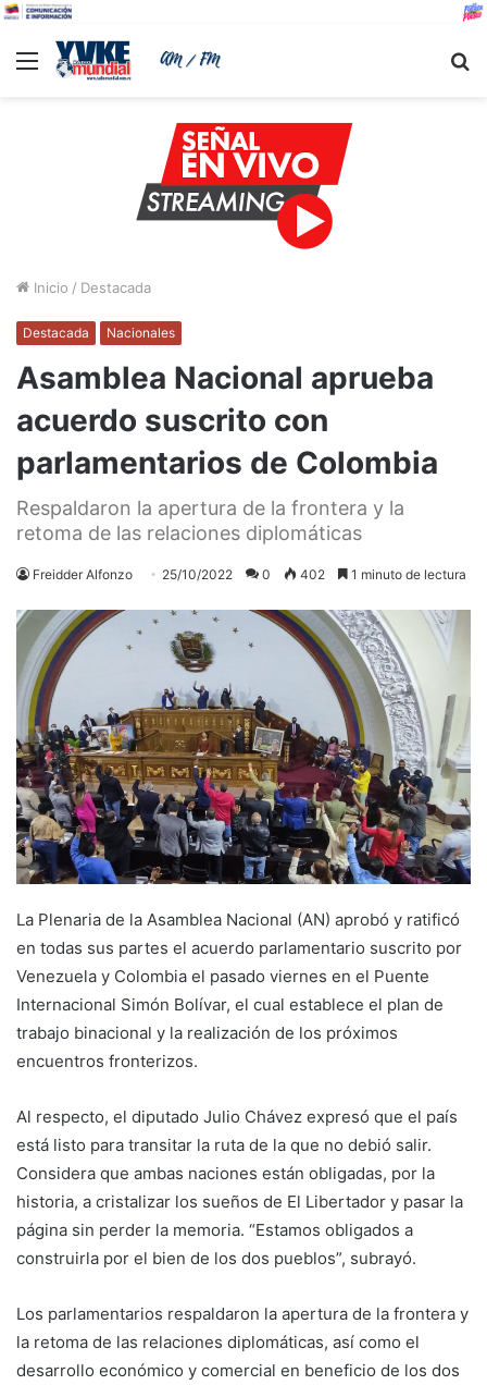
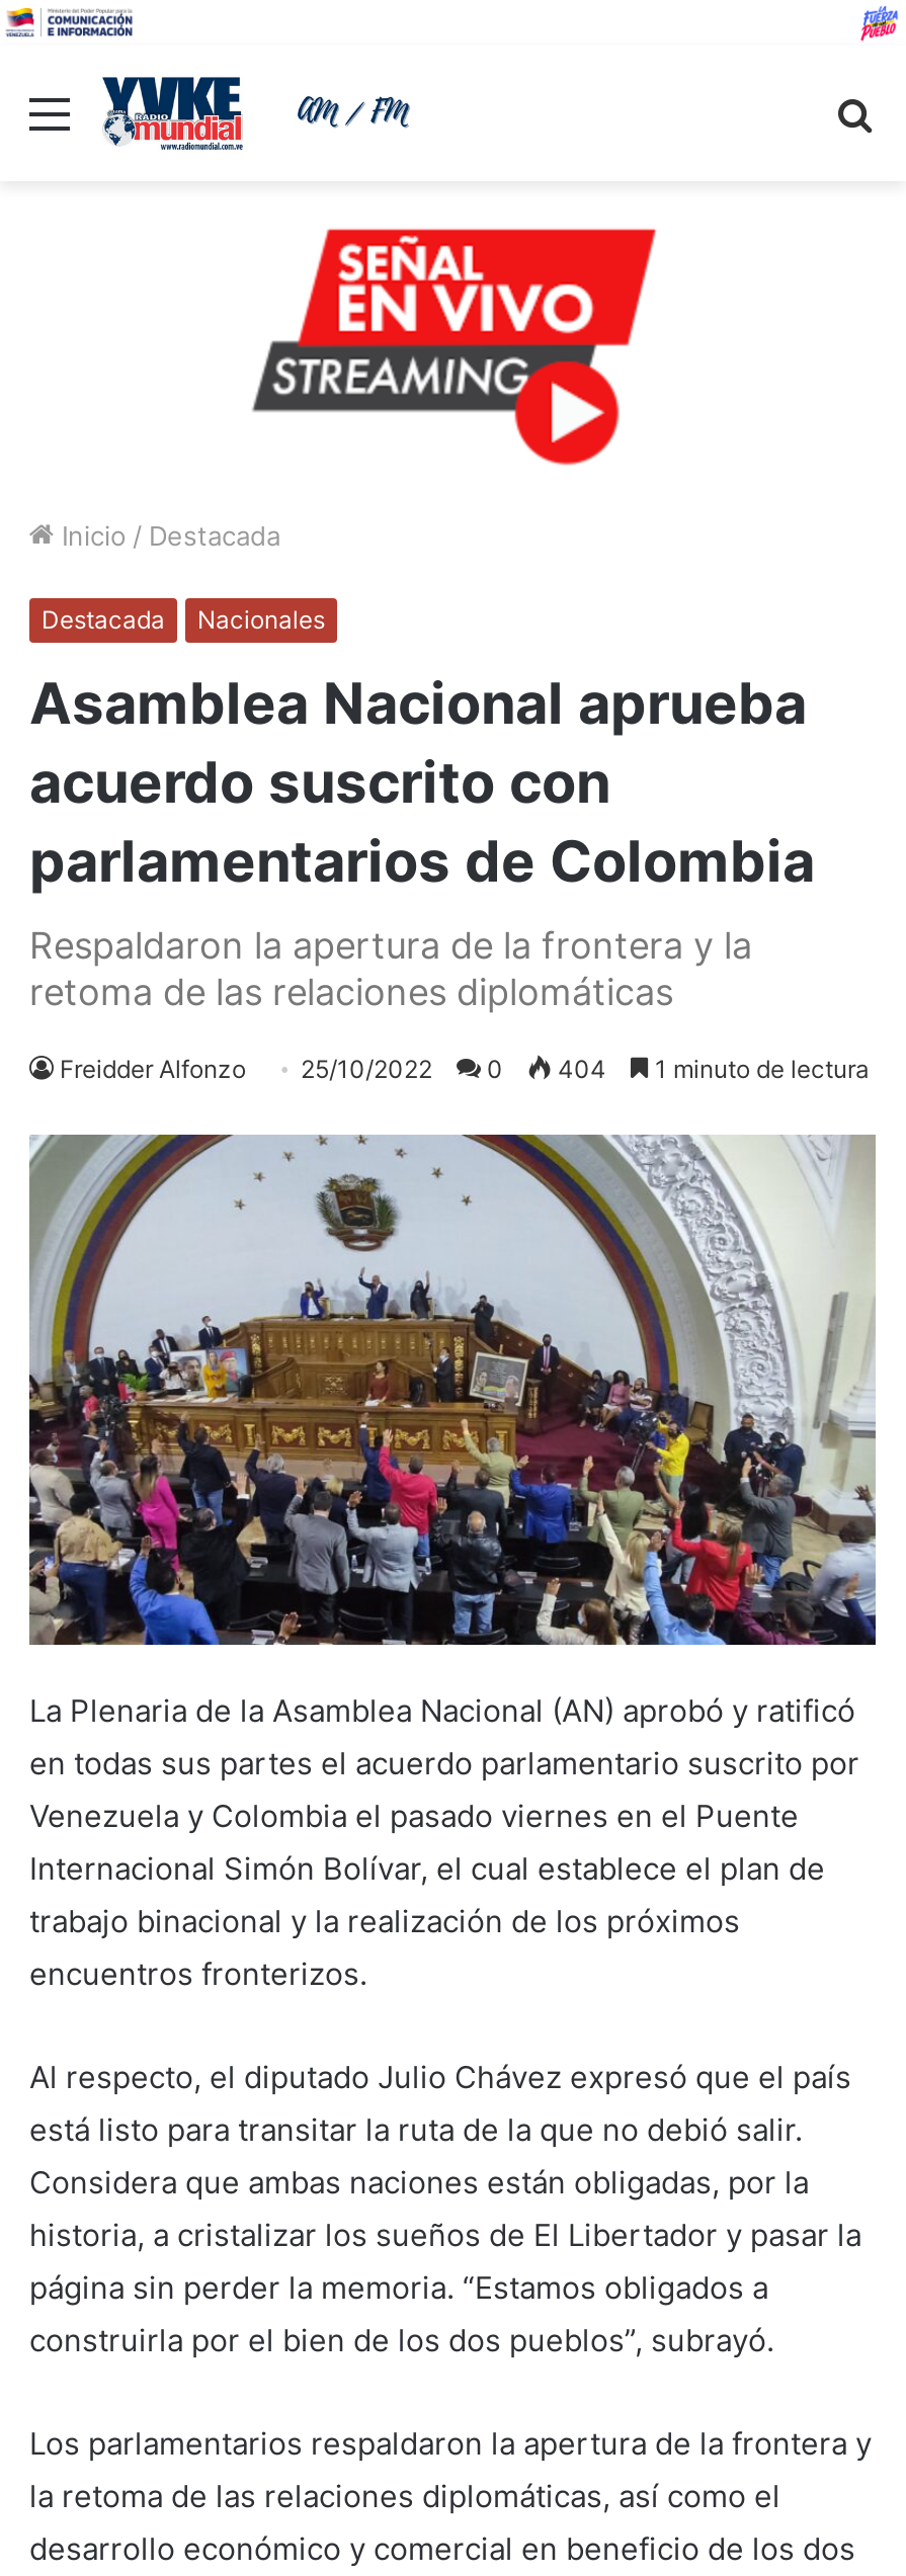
- Freidder Alfonzo 25/10/2022 0 402 1 minuto de lectura
+ Freidder Alfonzo 25/10/2022 0 404 1 minuto de lectura
